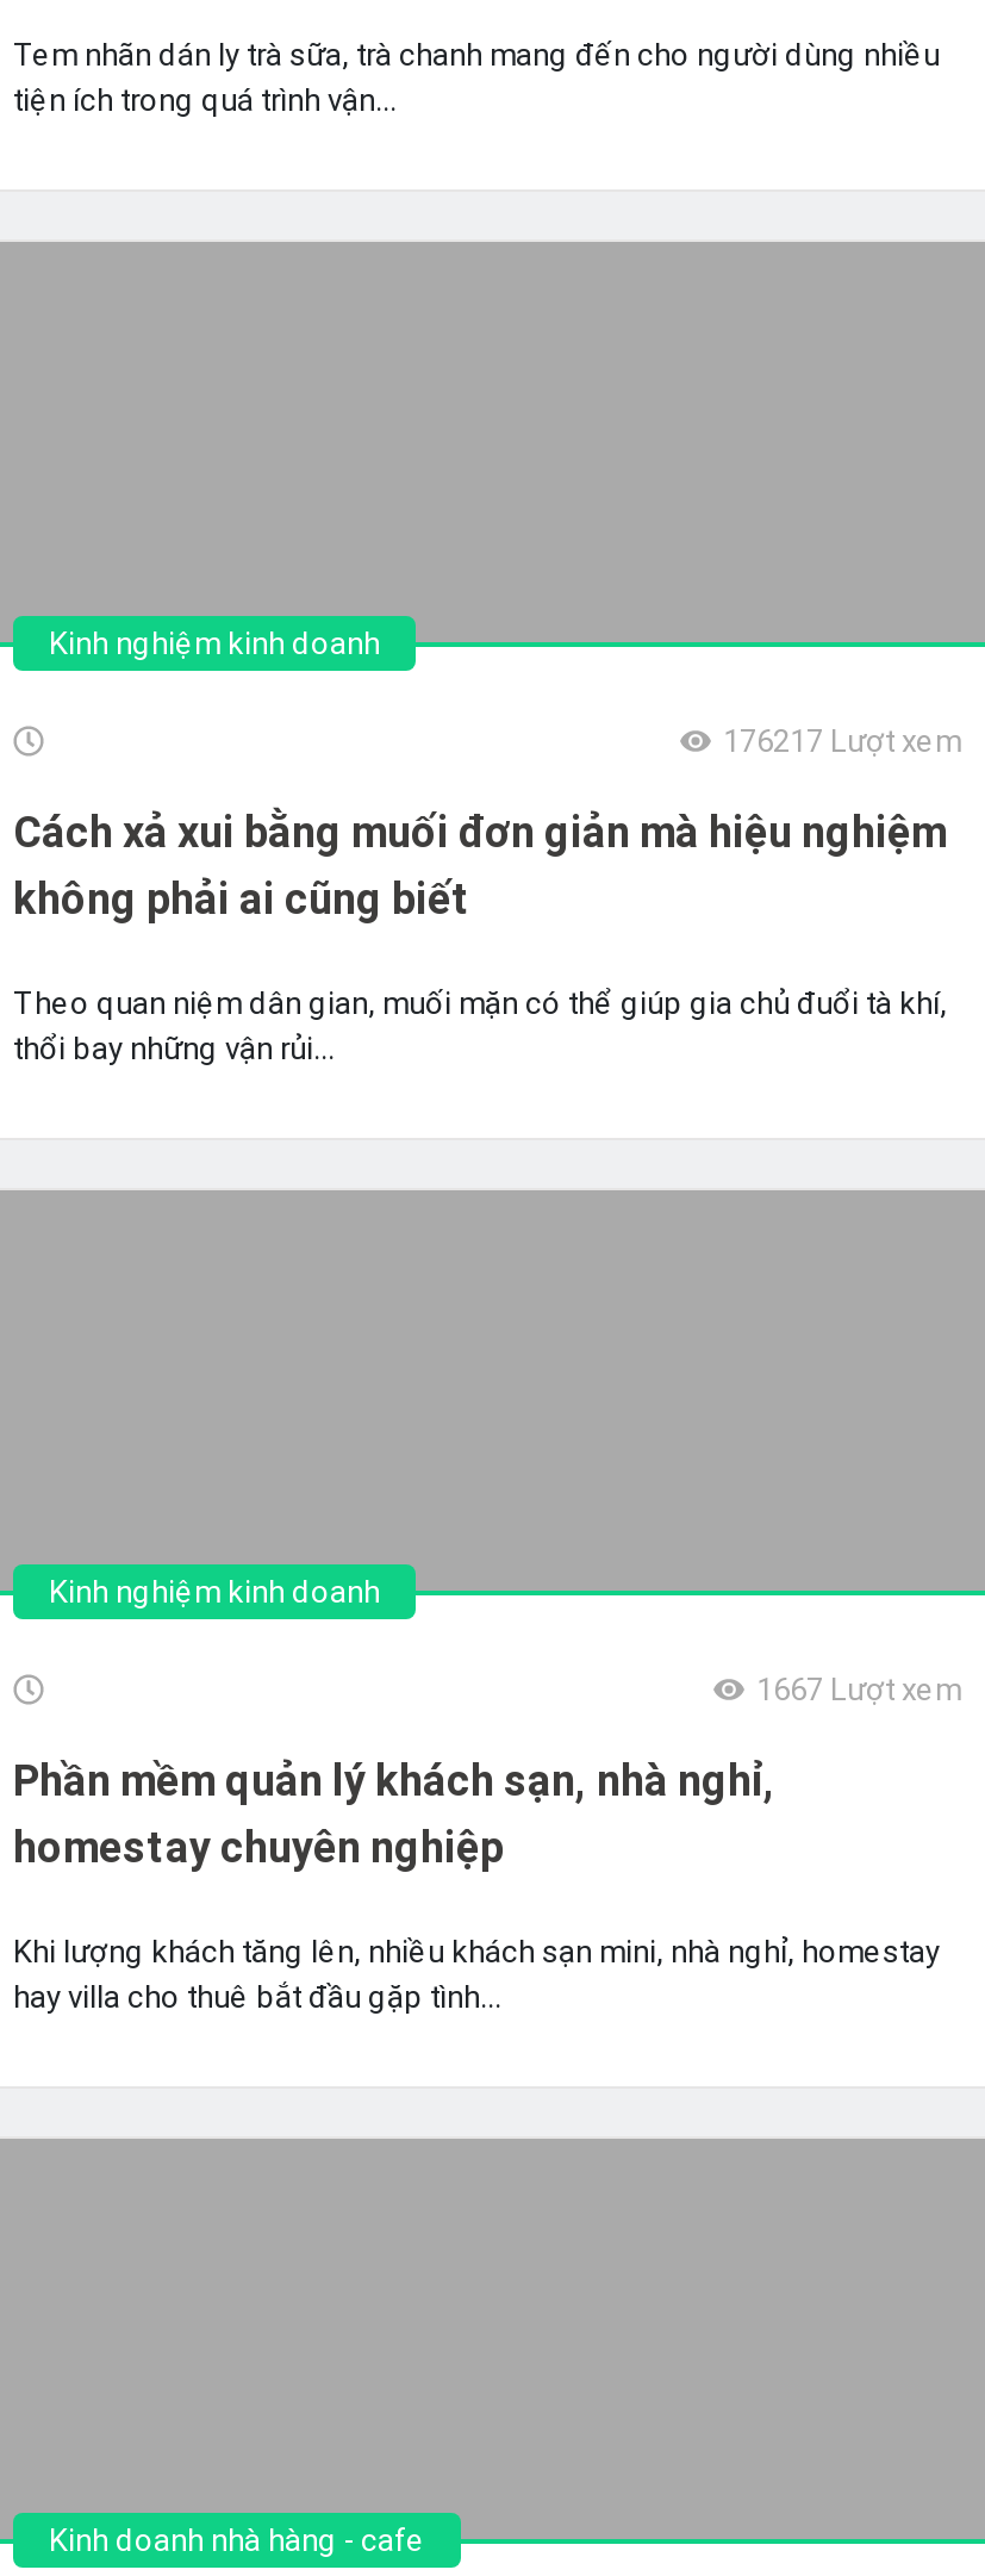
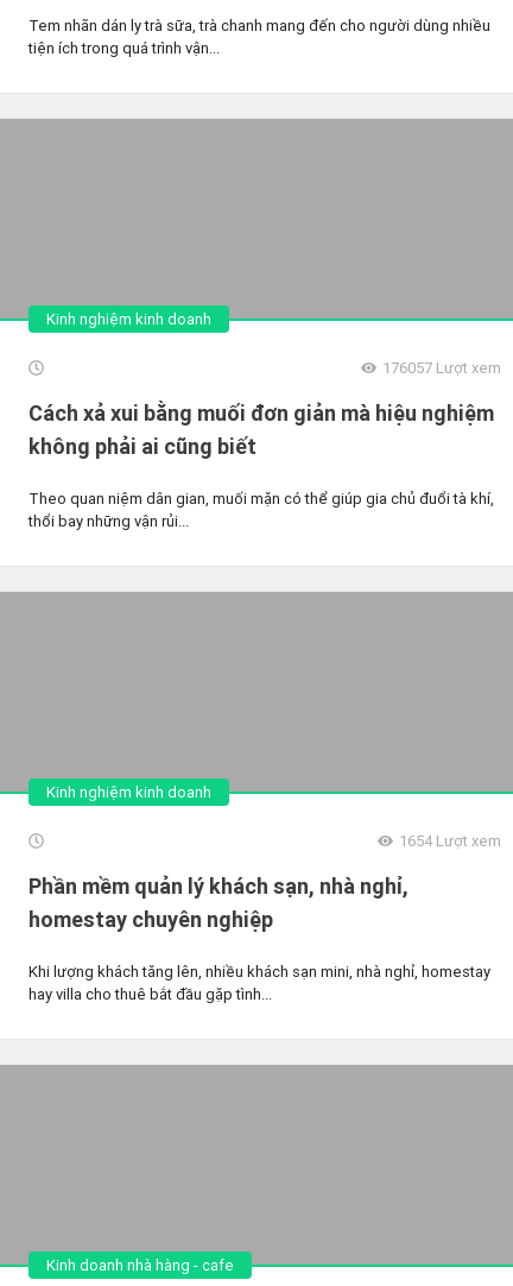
- 176217 Lượt xem
+ 176057 Lượt xem

- 1667 Lượt xem
+ 1654 Lượt xem
